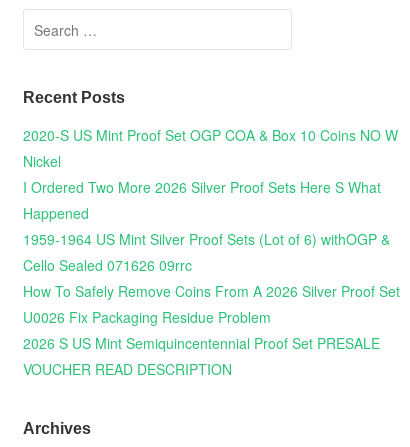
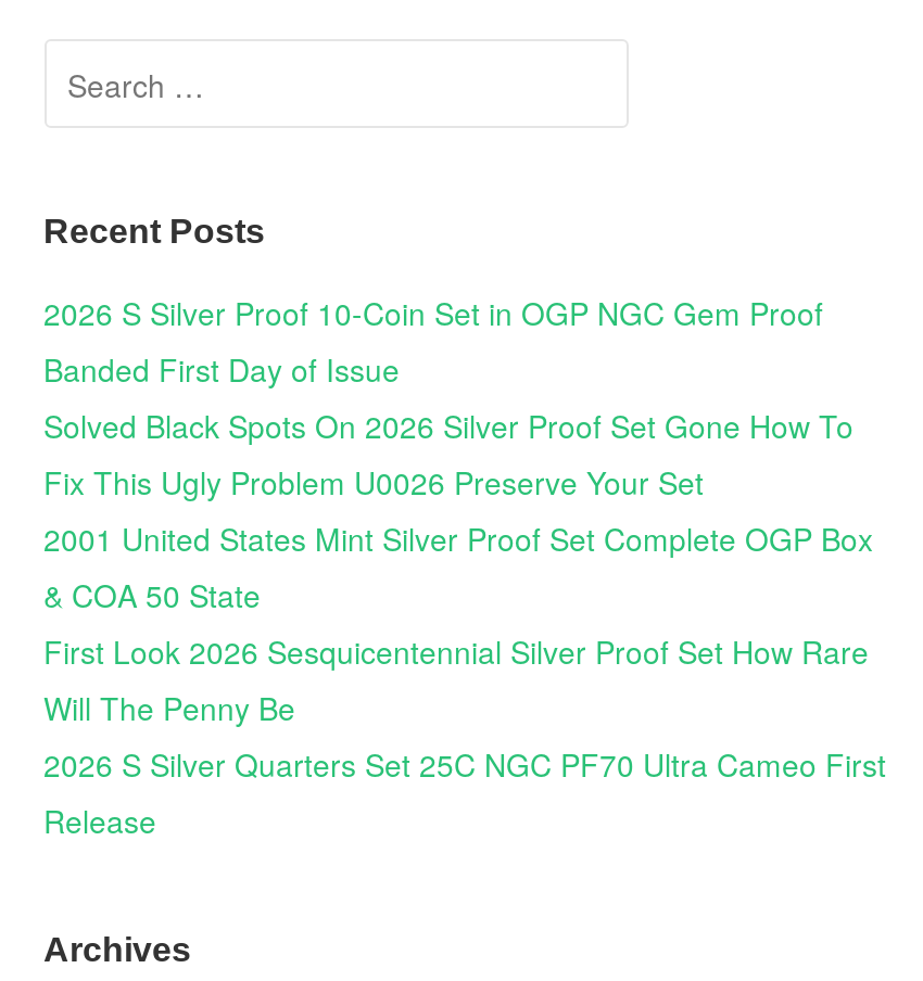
- 2020-S US Mint Proof Set OGP COA & Box 10 Coins NO W
- Nickel
- I Ordered Two More 2026 Silver Proof Sets Here S What
- Happened
- 1959-1964 US Mint Silver Proof Sets (Lot of 6) withOGP &
- Cello Sealed 071626 09rrc
- How To Safely Remove Coins From A 2026 Silver Proof Set
- U0026 Fix Packaging Residue Problem
- 2026 S US Mint Semiquincentennial Proof Set PRESALE
- VOUCHER READ DESCRIPTION
+ 2026 S Silver Proof 10-Coin Set in OGP NGC Gem Proof
+ Banded First Day of Issue
+ Solved Black Spots On 2026 Silver Proof Set Gone How To
+ Fix This Ugly Problem U0026 Preserve Your Set
+ 2001 United States Mint Silver Proof Set Complete OGP Box
+ & COA 50 State
+ First Look 2026 Sesquicentennial Silver Proof Set How Rare
+ Will The Penny Be
+ 2026 S Silver Quarters Set 25C NGC PF70 Ultra Cameo First
+ Release
